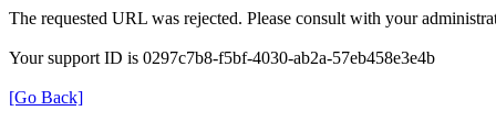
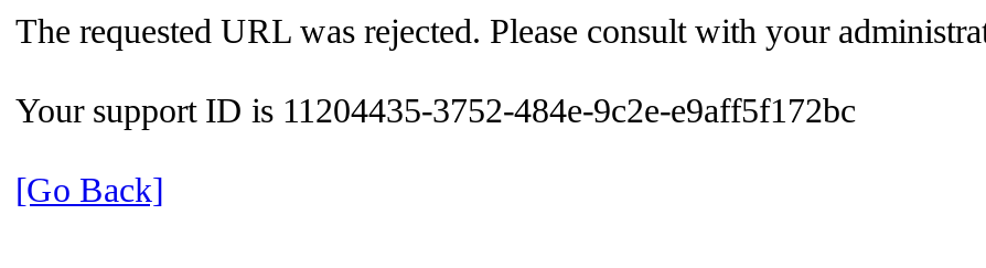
- Your support ID is 0297c7b8-f5bf-4030-ab2a-57eb458e3e4b
+ Your support ID is 11204435-3752-484e-9c2e-e9aff5f172bc
